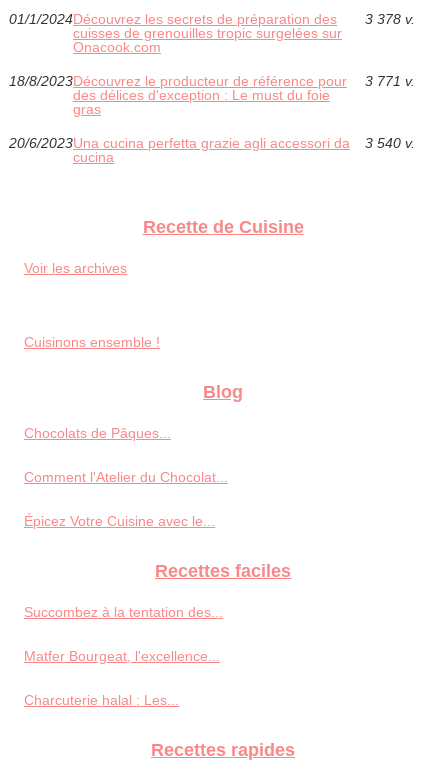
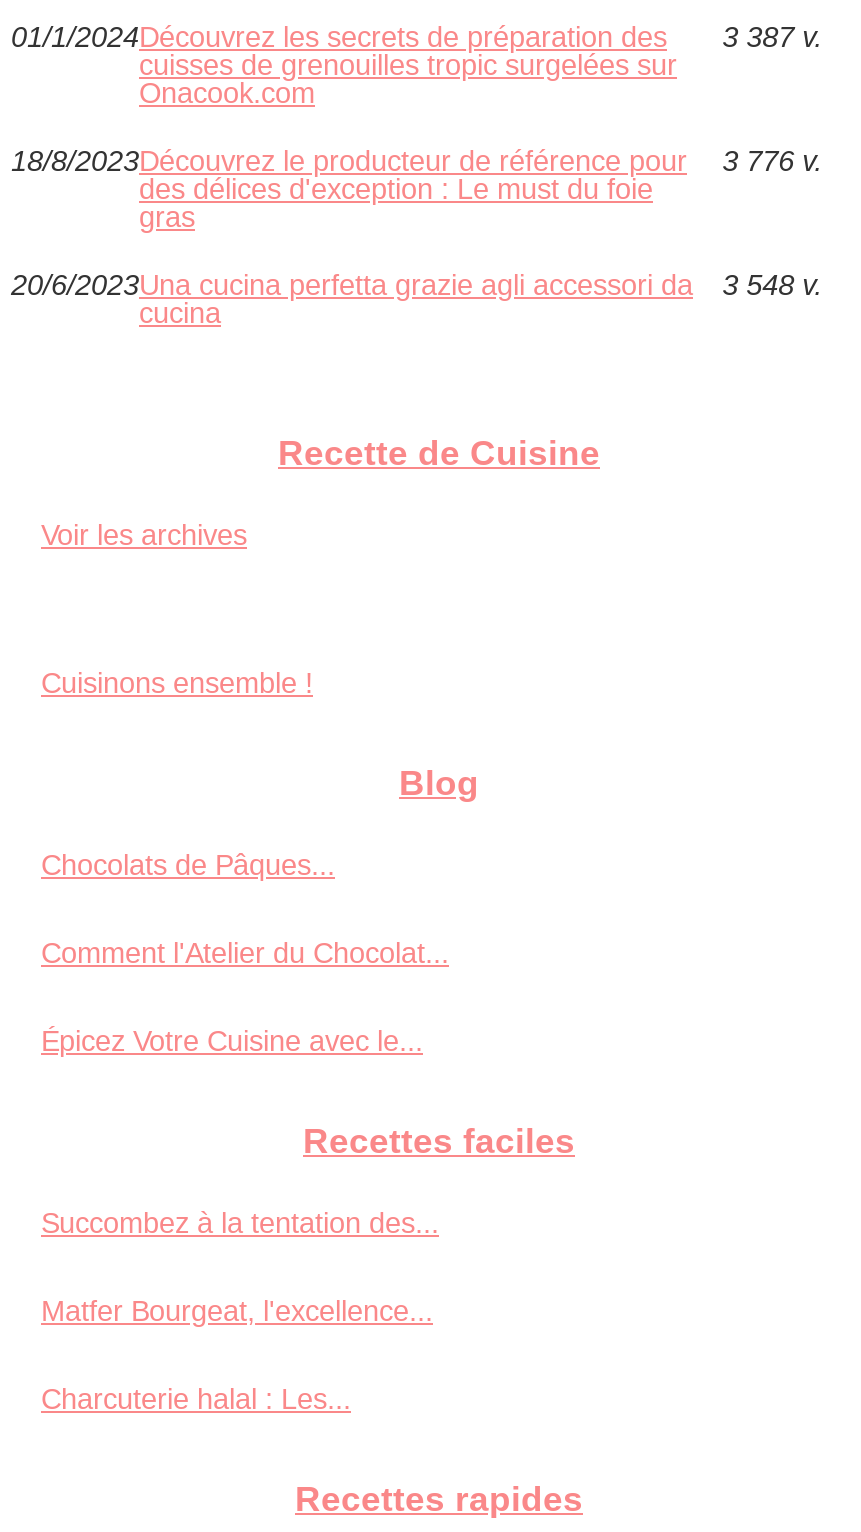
- 01/1/2024Découvrez les secrets de préparation des 3 378 v.
+ 01/1/2024Découvrez les secrets de préparation des 3 387 v.

- 18/8/2023Découvrez le producteur de référence pour 3 771 v.
+ 18/8/2023Découvrez le producteur de référence pour 3 776 v.

- 20/6/2023Una cucina perfetta grazie agli accessori da 3 540 v.
+ 20/6/2023Una cucina perfetta grazie agli accessori da 3 548 v.
